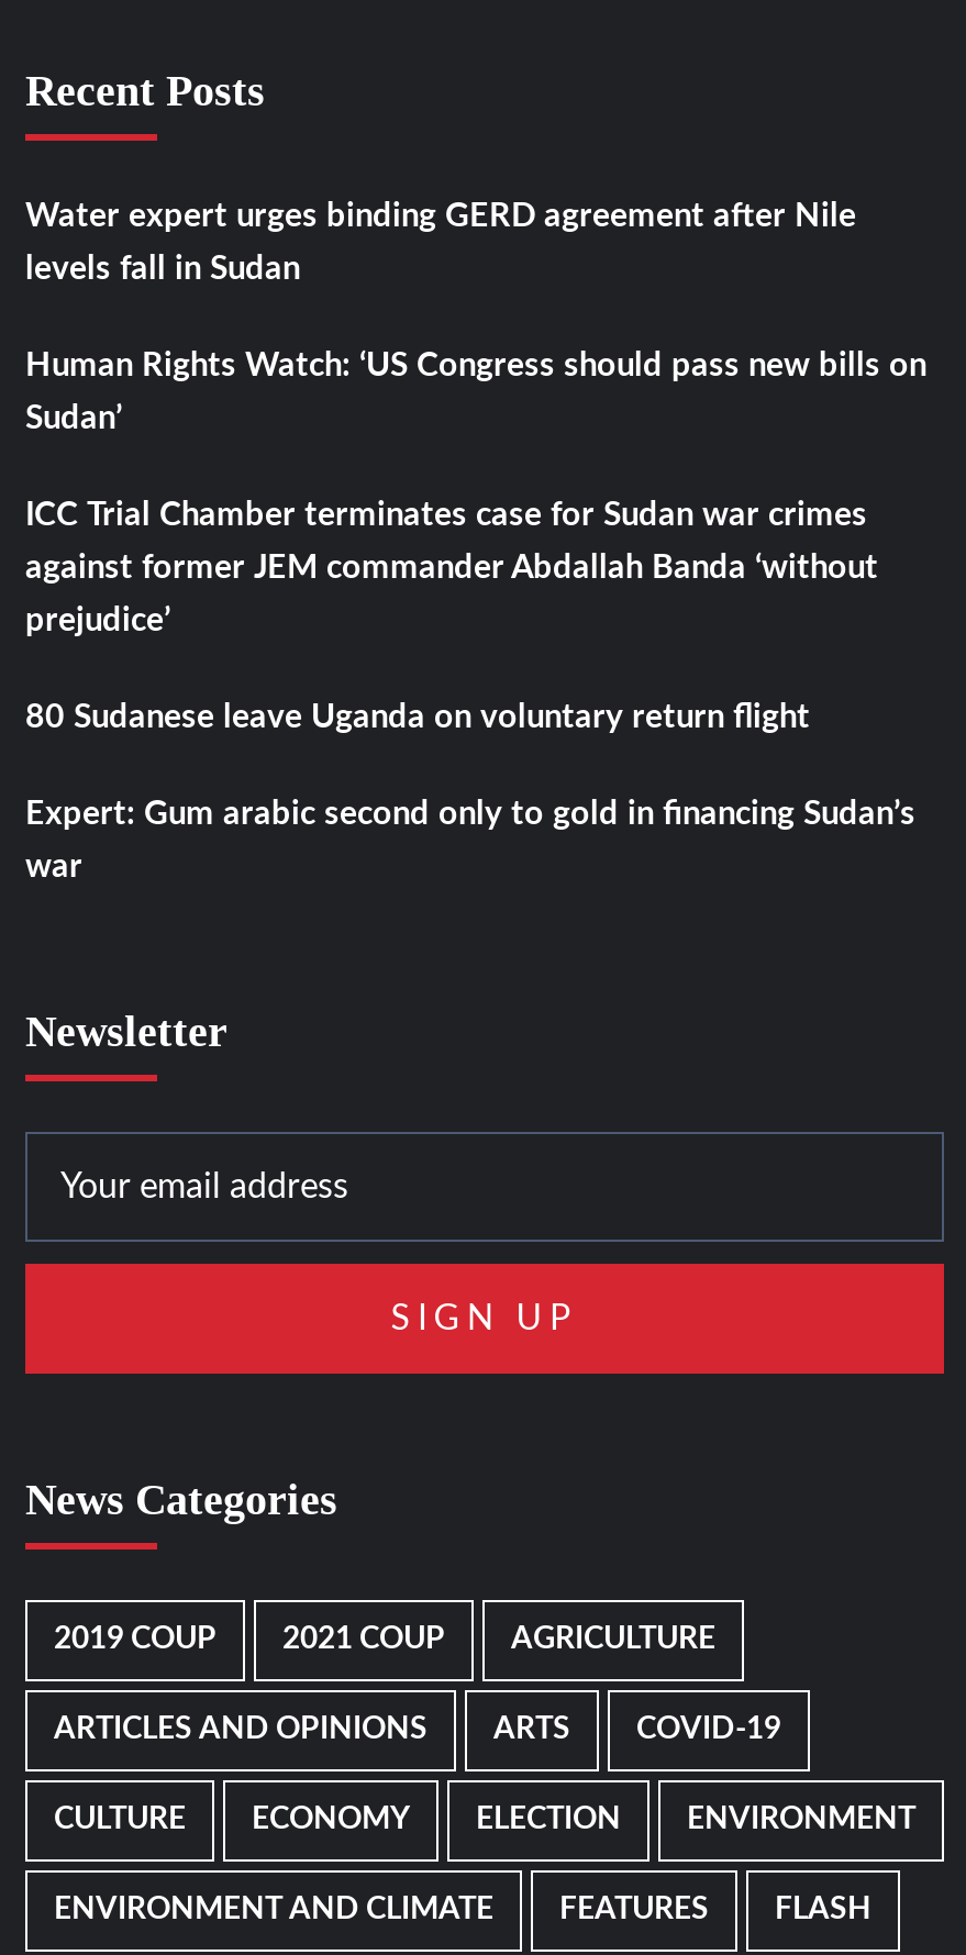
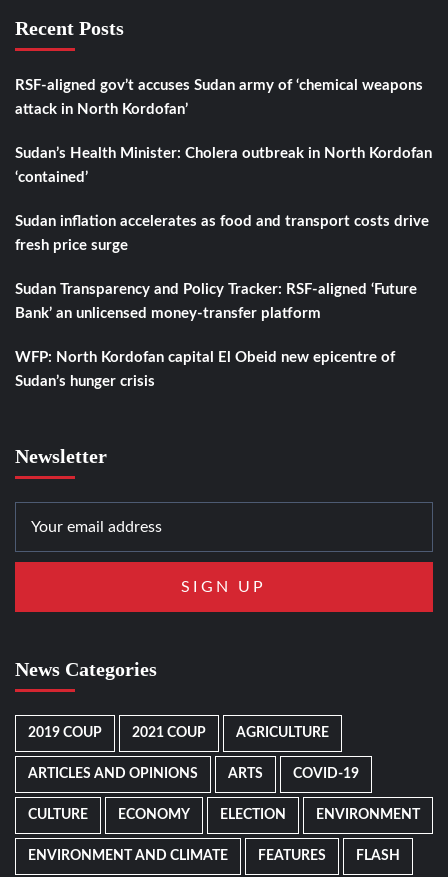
- Water expert urges binding GERD agreement after Nile
+ RSF-aligned gov’t accuses Sudan army of ‘chemical weapons

- levels fall in Sudan
+ attack in North Kordofan’

- Human Rights Watch: ‘US Congress should pass new bills on
+ Sudan’s Health Minister: Cholera outbreak in North Kordofan

- Sudan’
+ ‘contained’

- ICC Trial Chamber terminates case for Sudan war crimes
+ Sudan inflation accelerates as food and transport costs drive

- against former JEM commander Abdallah Banda ‘without
+ fresh price surge

- prejudice’
+ Sudan Transparency and Policy Tracker: RSF-aligned ‘Future

- 80 Sudanese leave Uganda on voluntary return flight
+ Bank’ an unlicensed money-transfer platform

- Expert: Gum arabic second only to gold in financing Sudan’s
+ WFP: North Kordofan capital El Obeid new epicentre of

- war
+ Sudan’s hunger crisis
